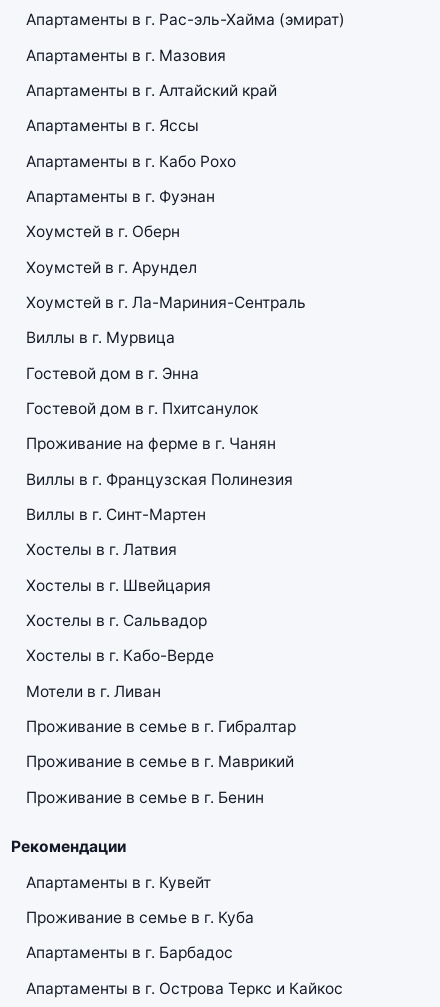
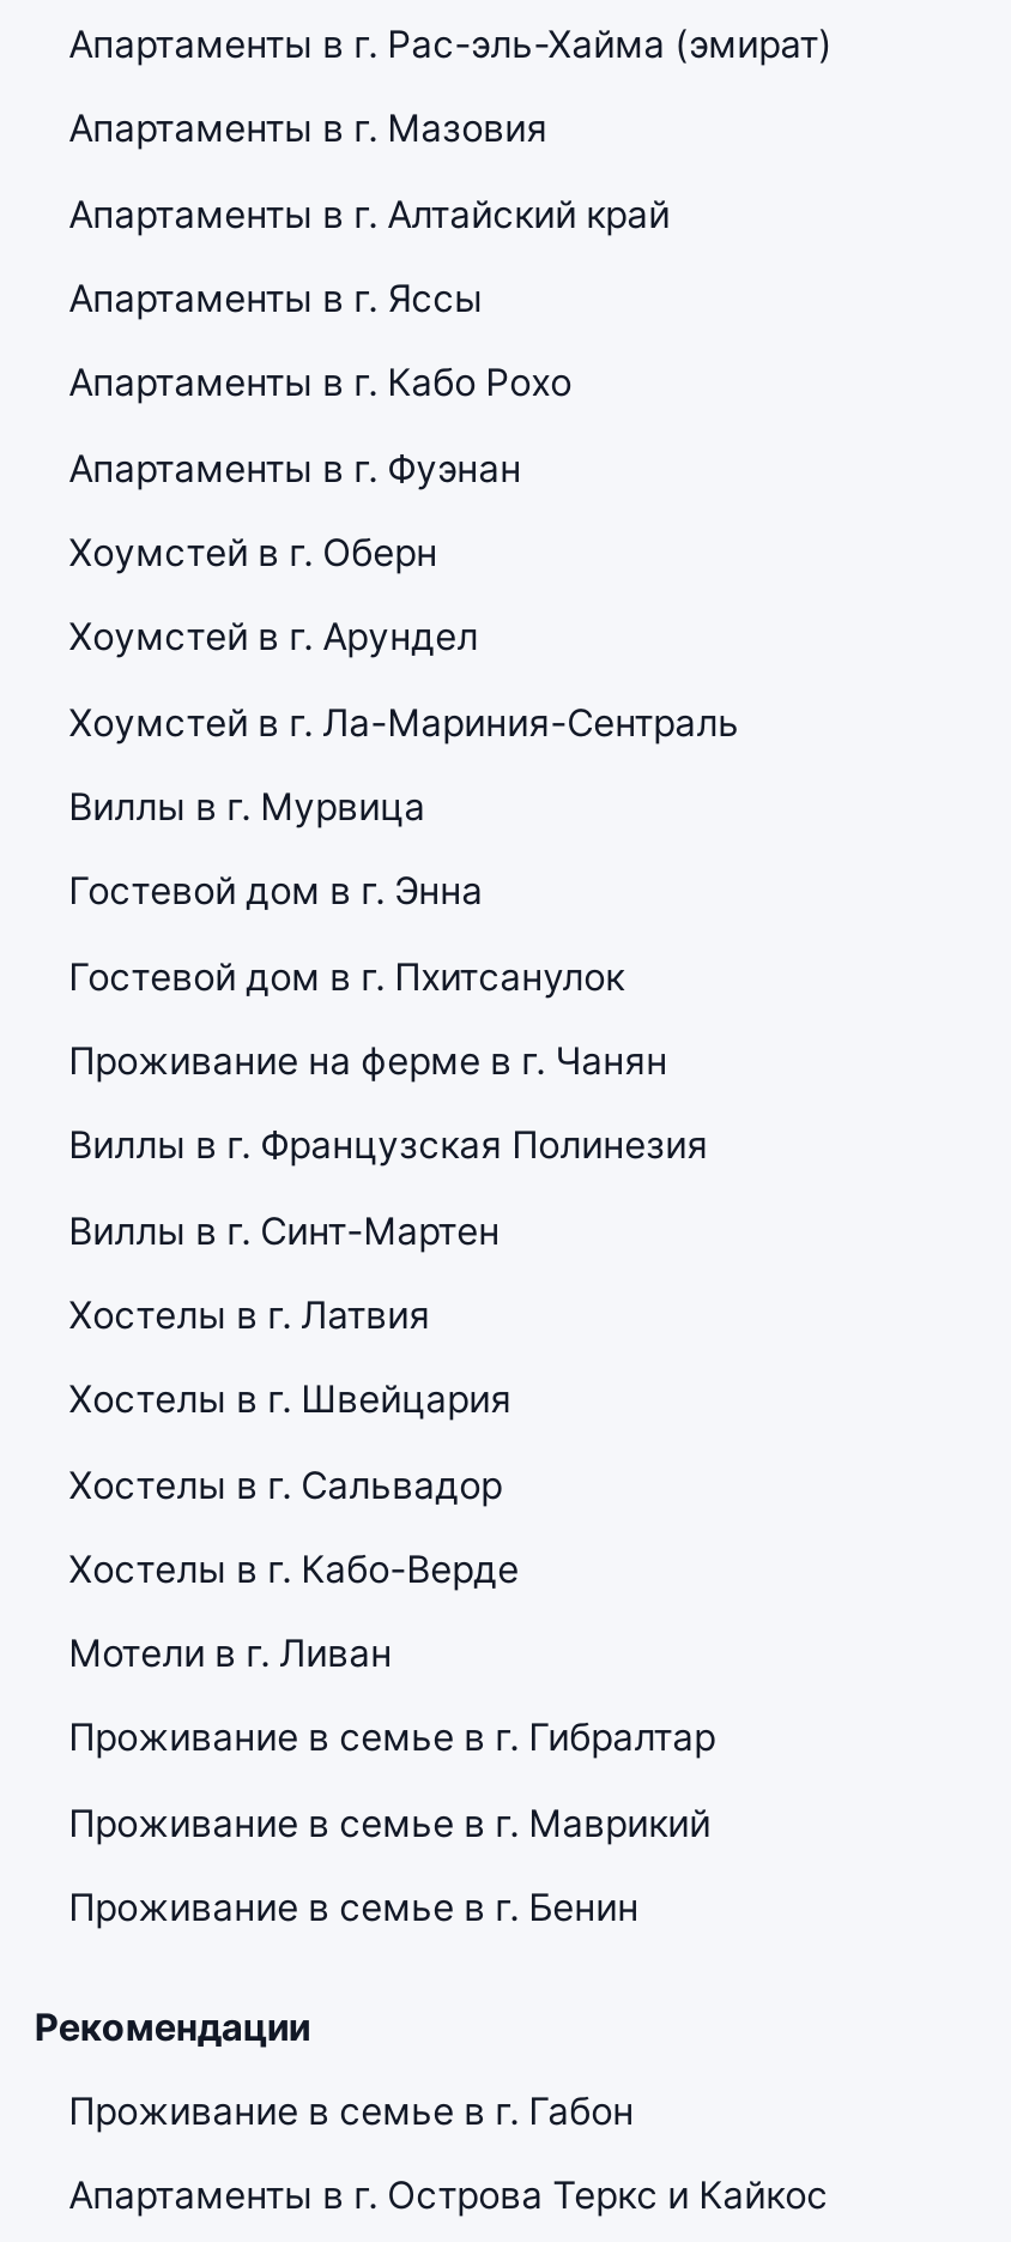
- Апартаменты в г. Кувейт
- Проживание в семье в г. Куба
- Апартаменты в г. Барбадос
+ Проживание в семье в г. Габон
